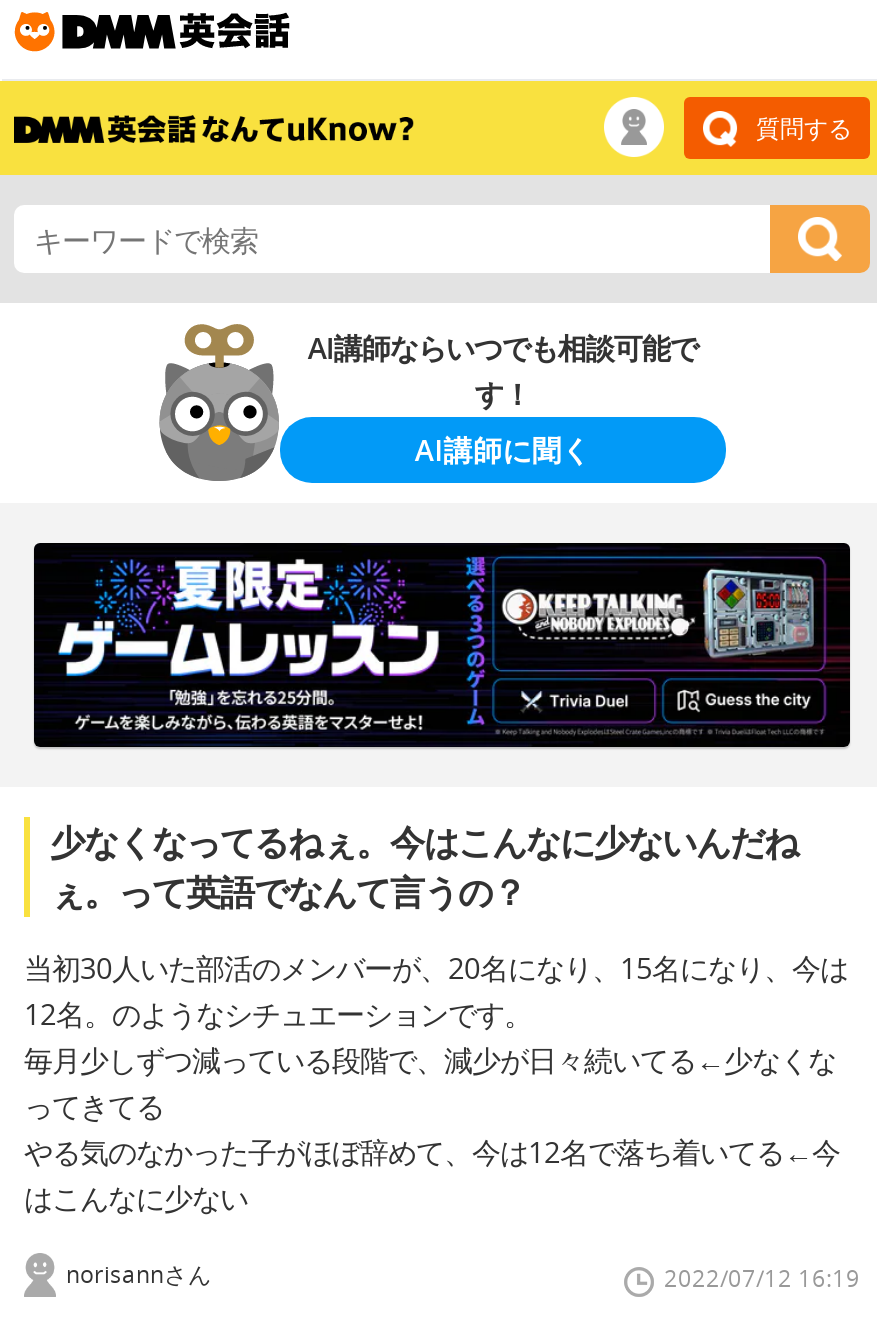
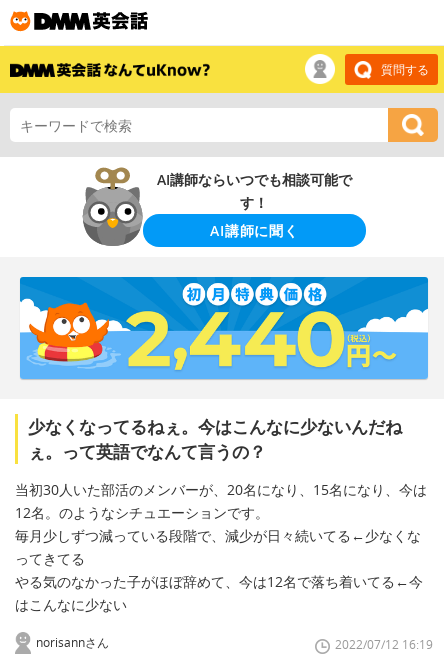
- [image]
+ [image]
